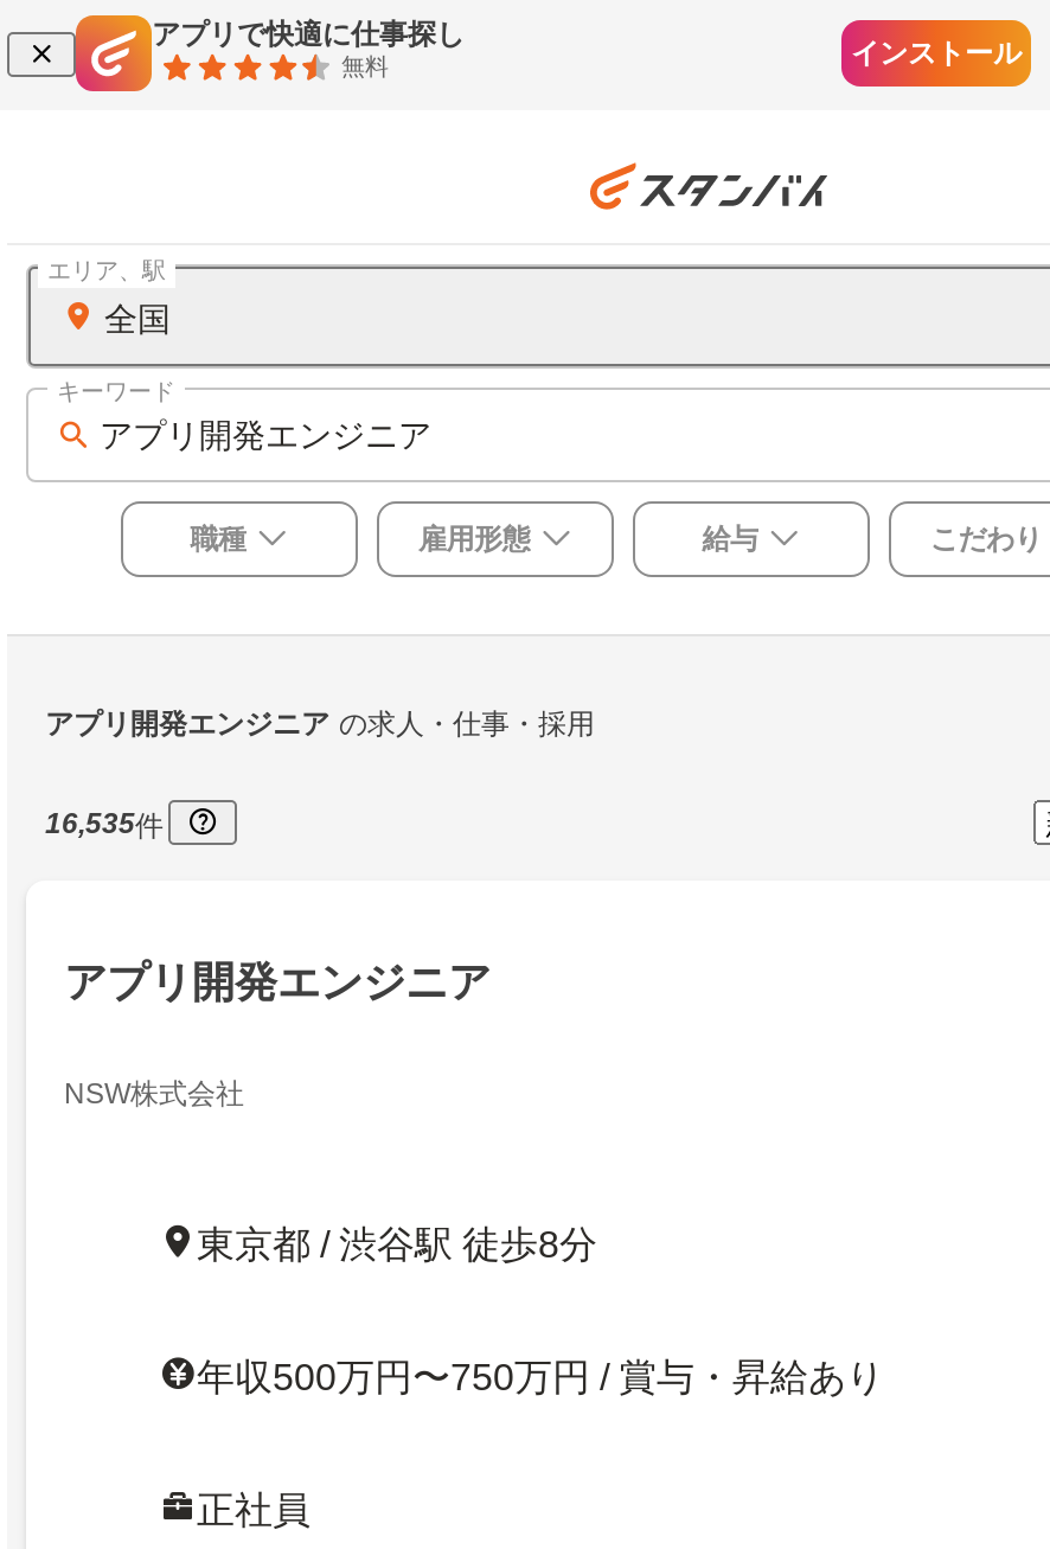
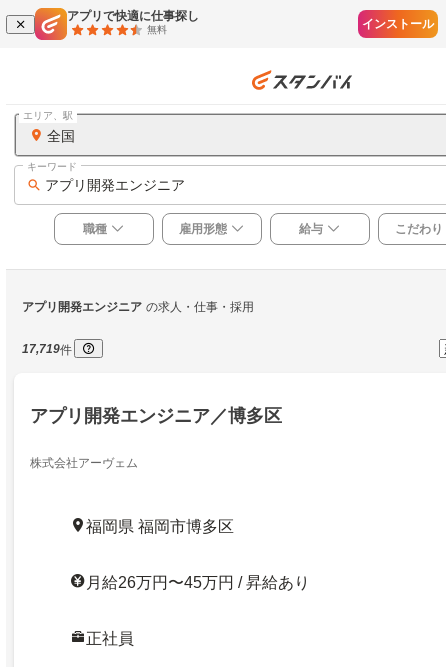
- 16,535件
+ 17,719件

- アプリ開発エンジニア
+ アプリ開発エンジニア／博多区

- NSW株式会社
+ 株式会社アーヴェム

- 東京都 / 渋谷駅 徒歩8分
+ 福岡県 福岡市博多区

- 年収500万円〜750万円 / 賞与・昇給あり
+ 月給26万円〜45万円 / 昇給あり
